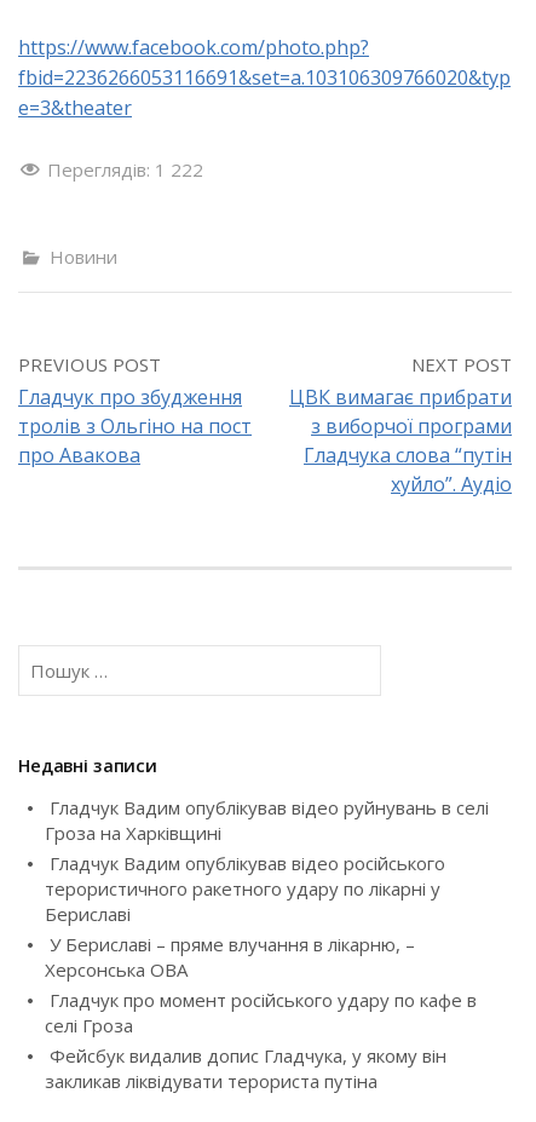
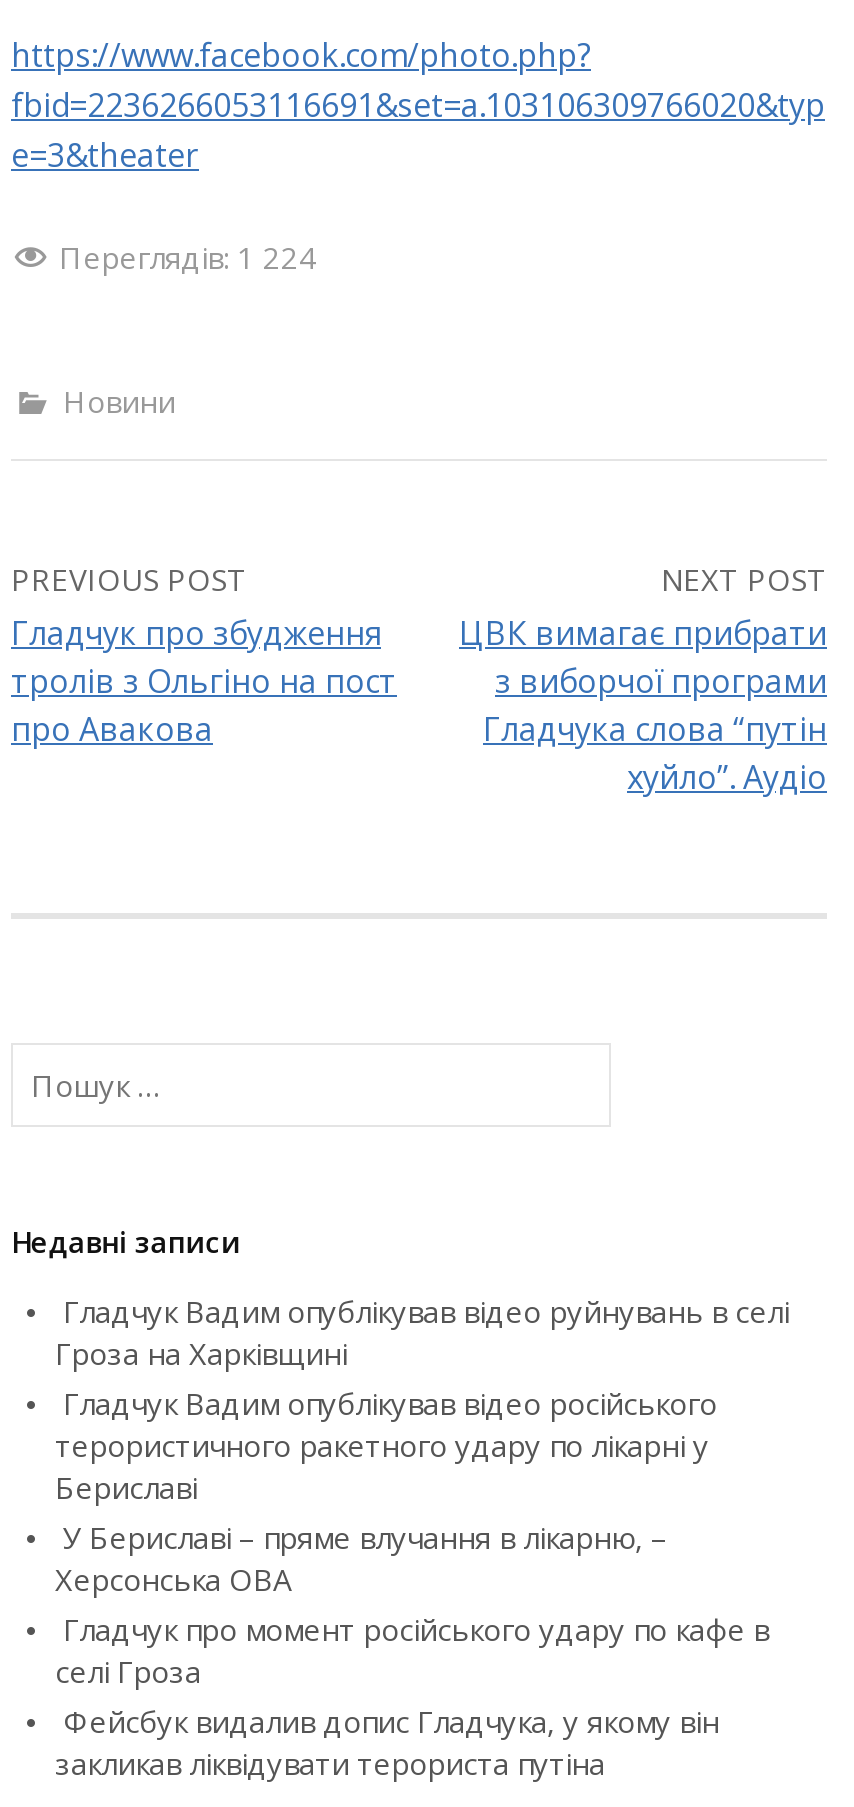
- Переглядів: 1 222
+ Переглядів: 1 224
